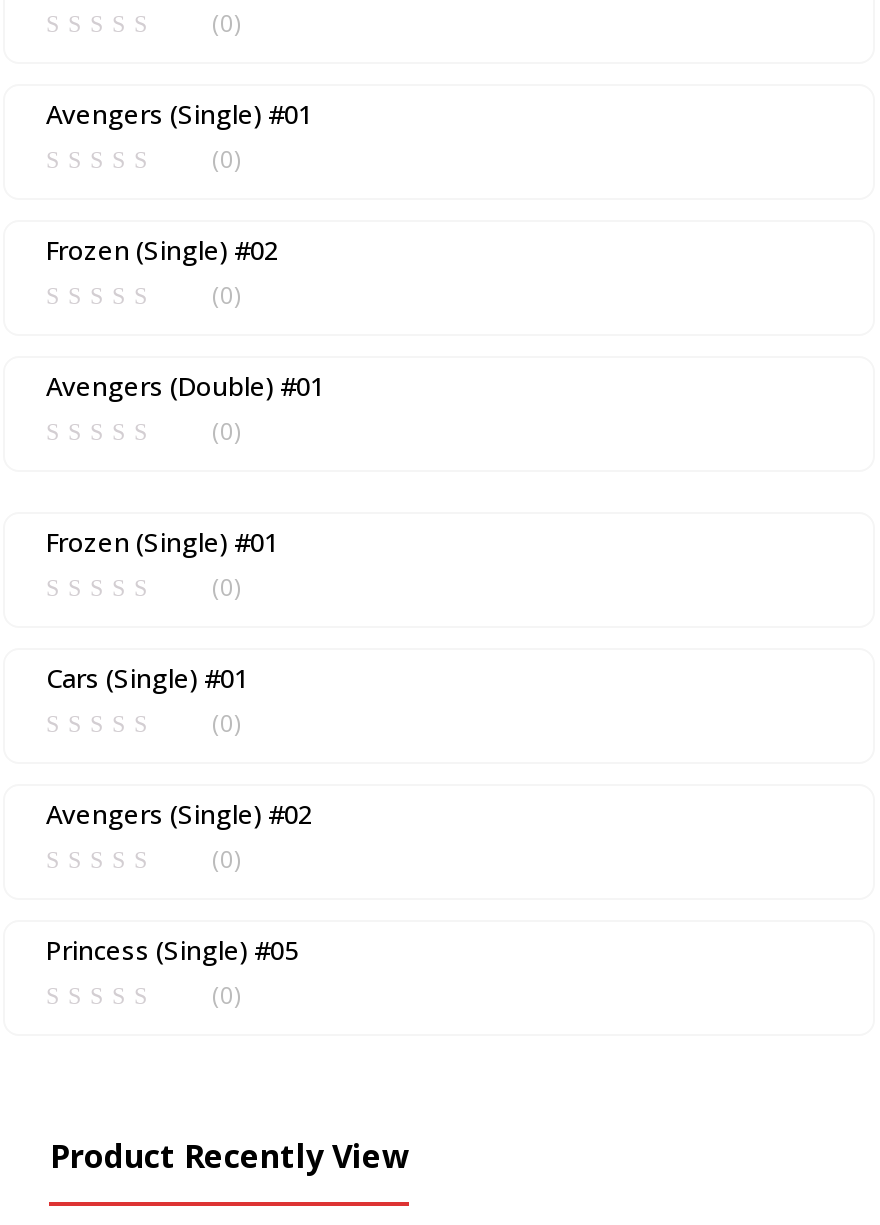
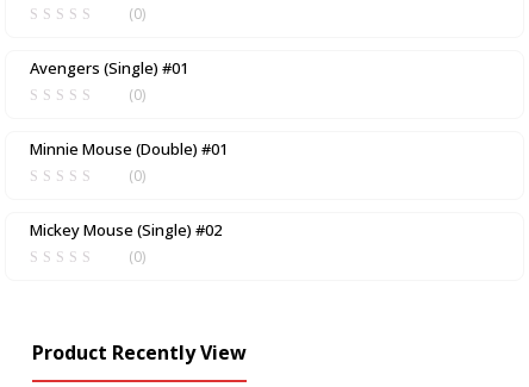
- Frozen (Single) #02
+ Minnie Mouse (Double) #01

- Avengers (Double) #01
- (0)
- Frozen (Single) #01
- (0)
- Cars (Single) #01
- (0)
- Avengers (Single) #02
- (0)
- Princess (Single) #05
+ Mickey Mouse (Single) #02
